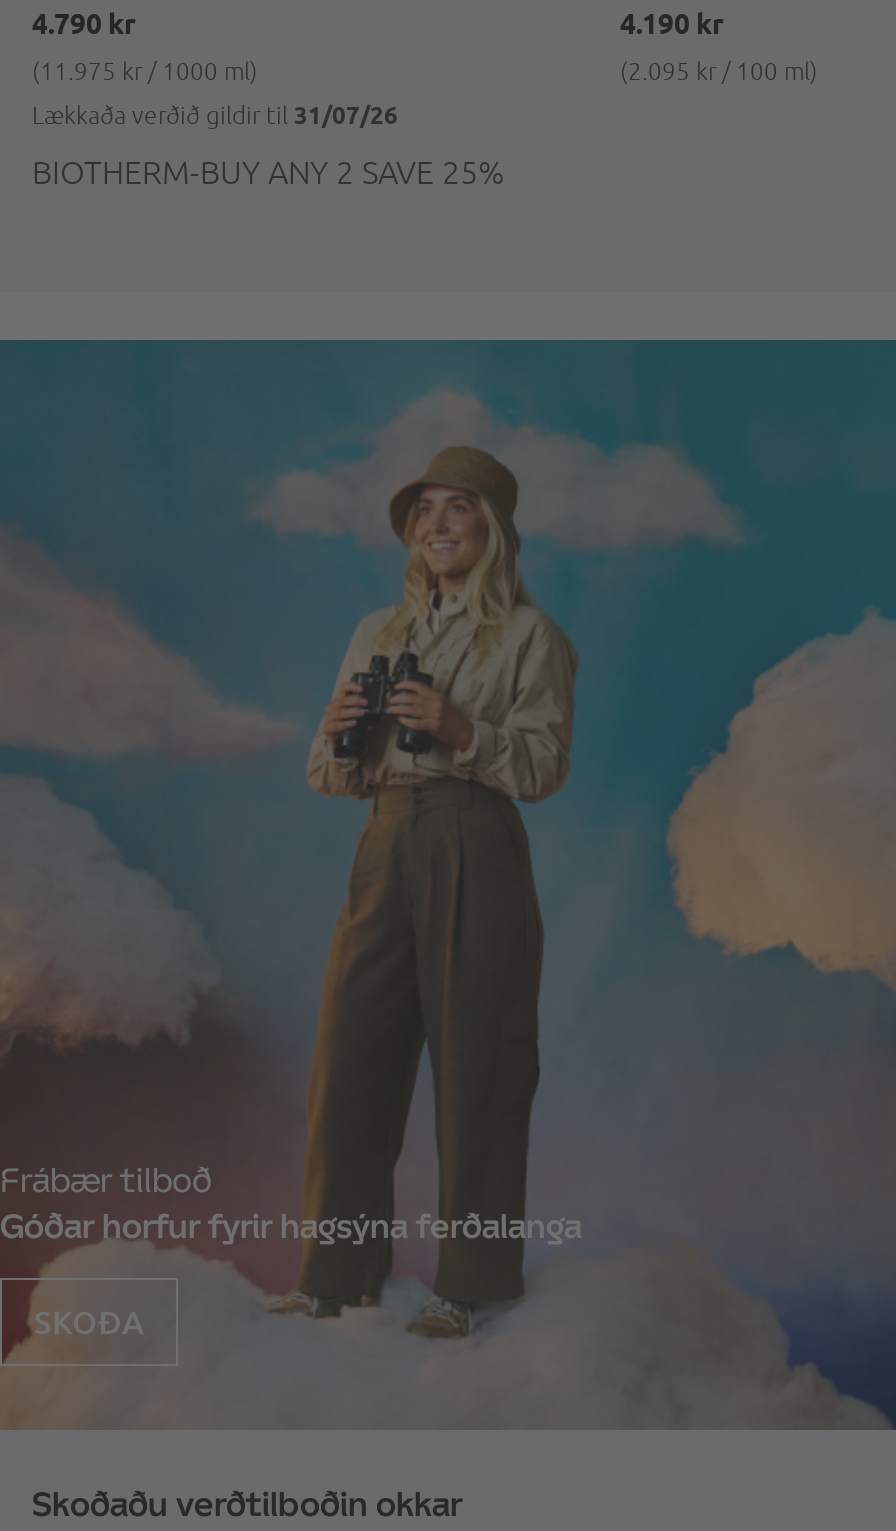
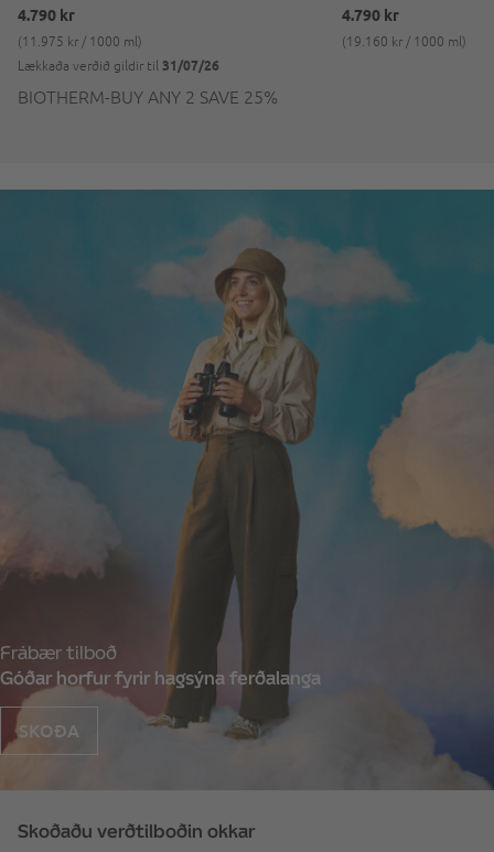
- 4.190 kr
- (2.095 kr / 100 ml)
+ 4.790 kr
+ (19.160 kr / 1000 ml)
